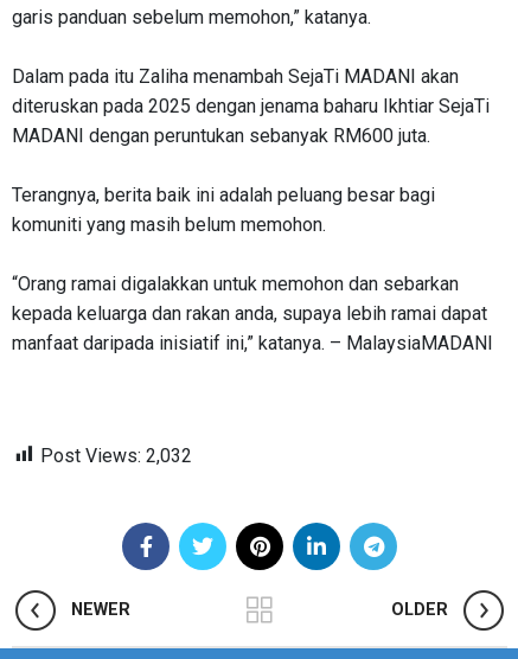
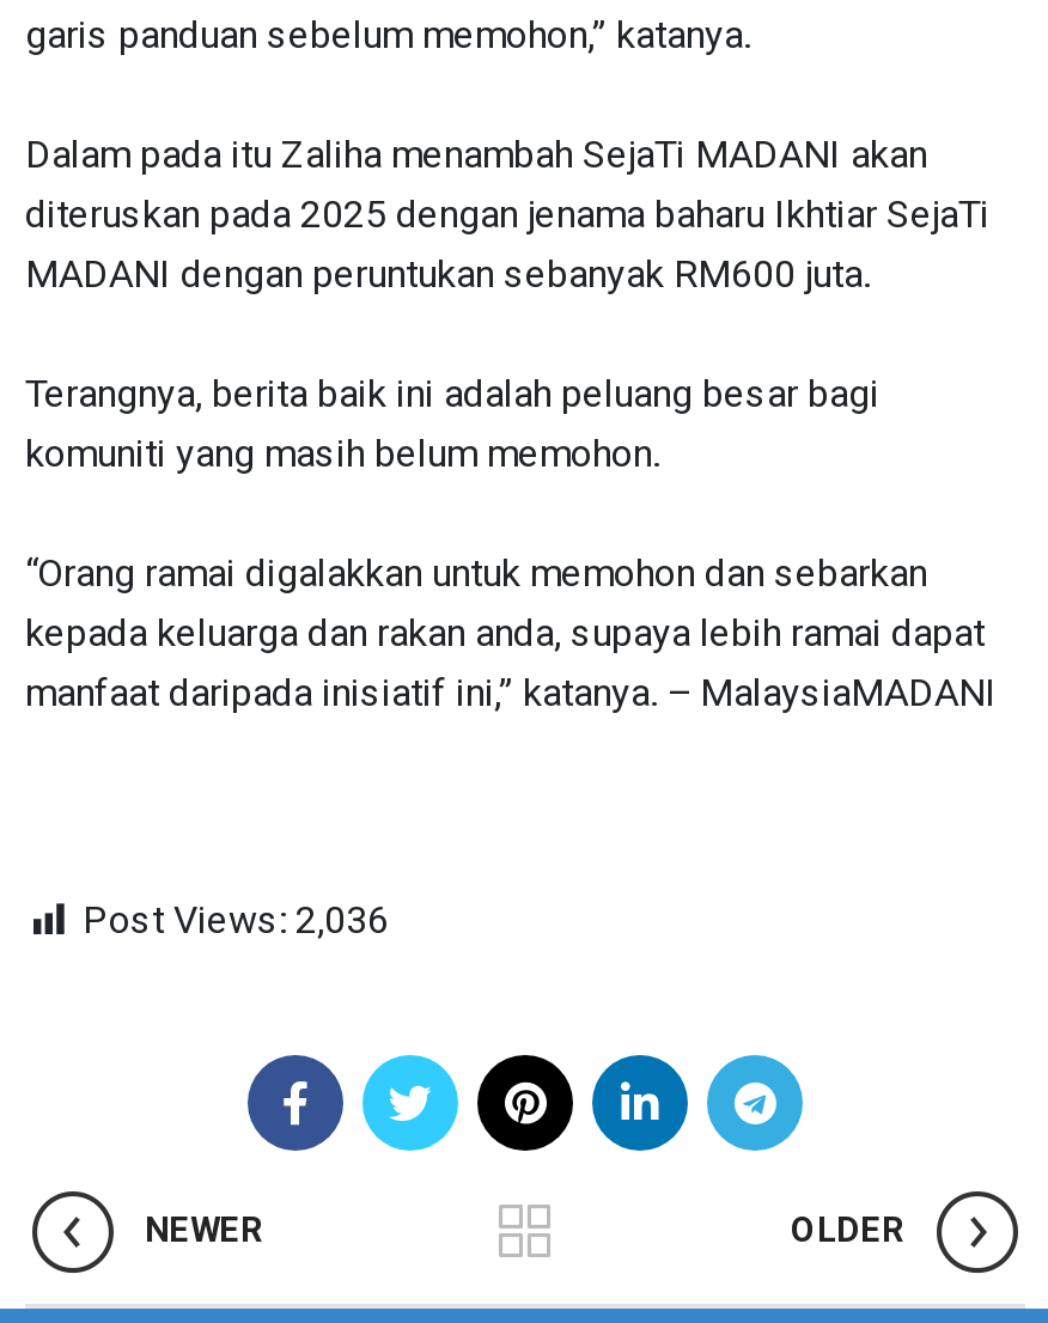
- Post Views: 2,032
+ Post Views: 2,036
